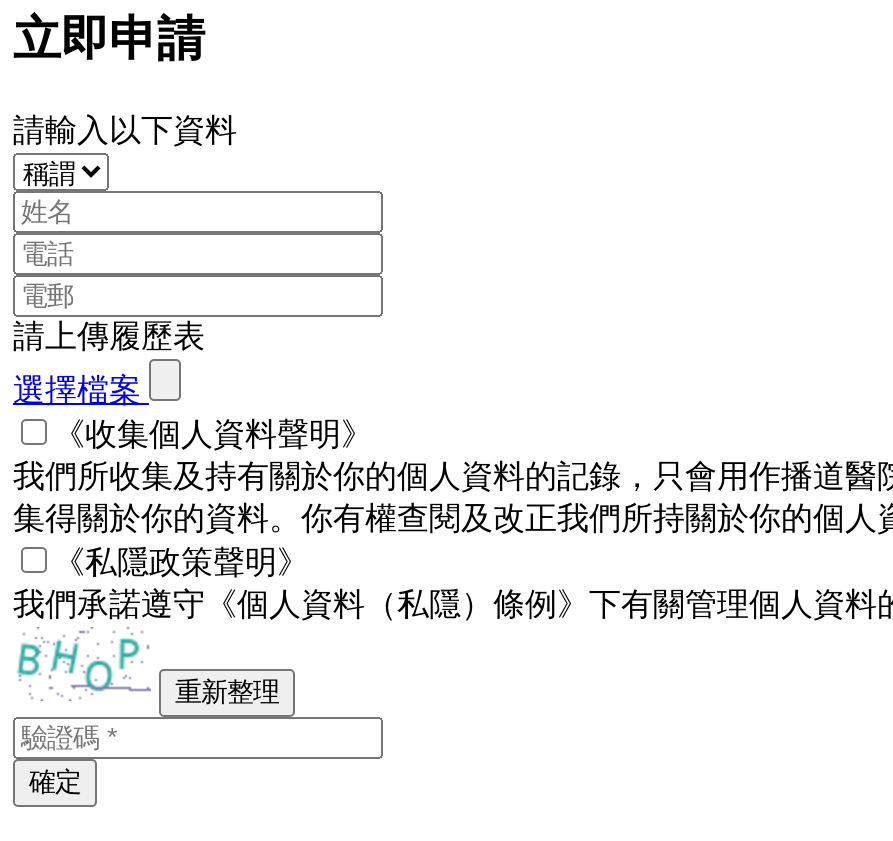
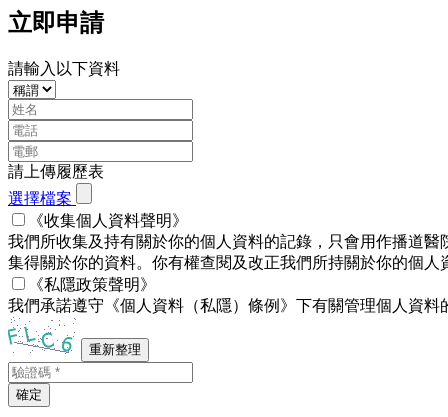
- [image]
+ [image]
